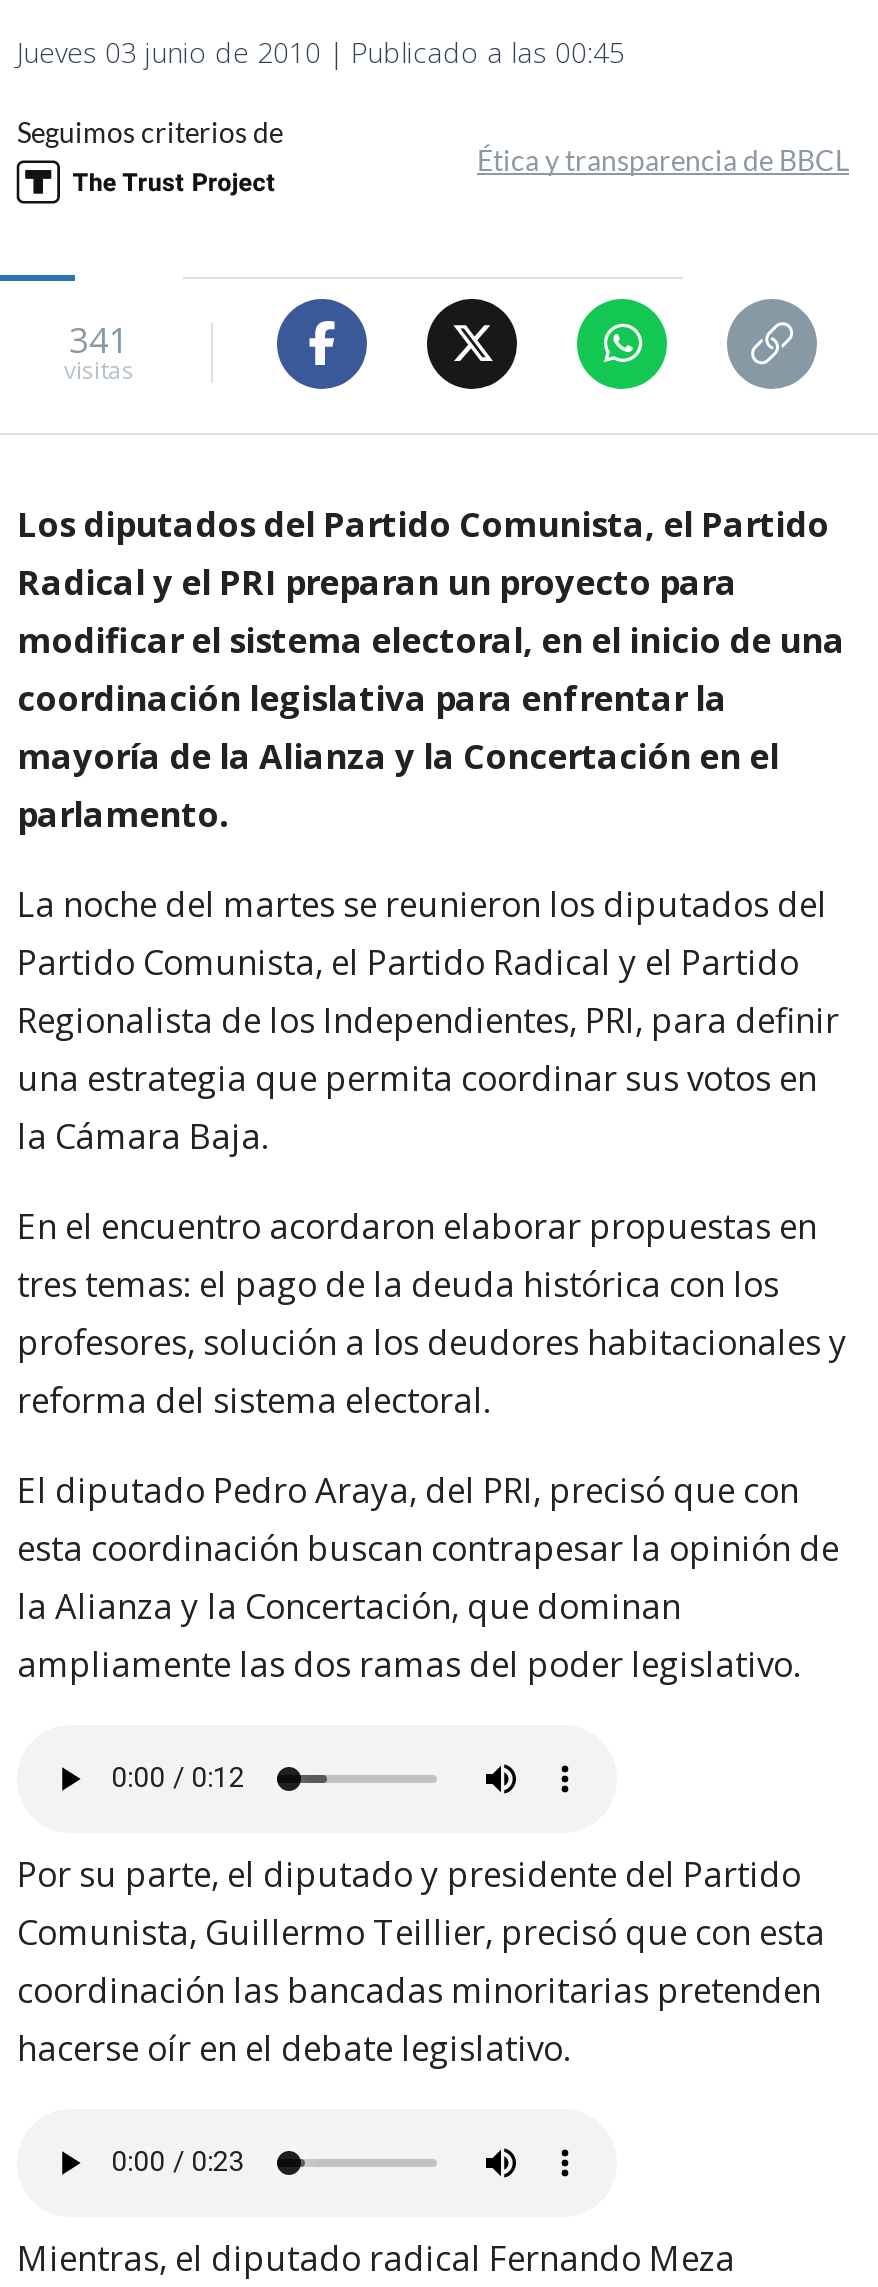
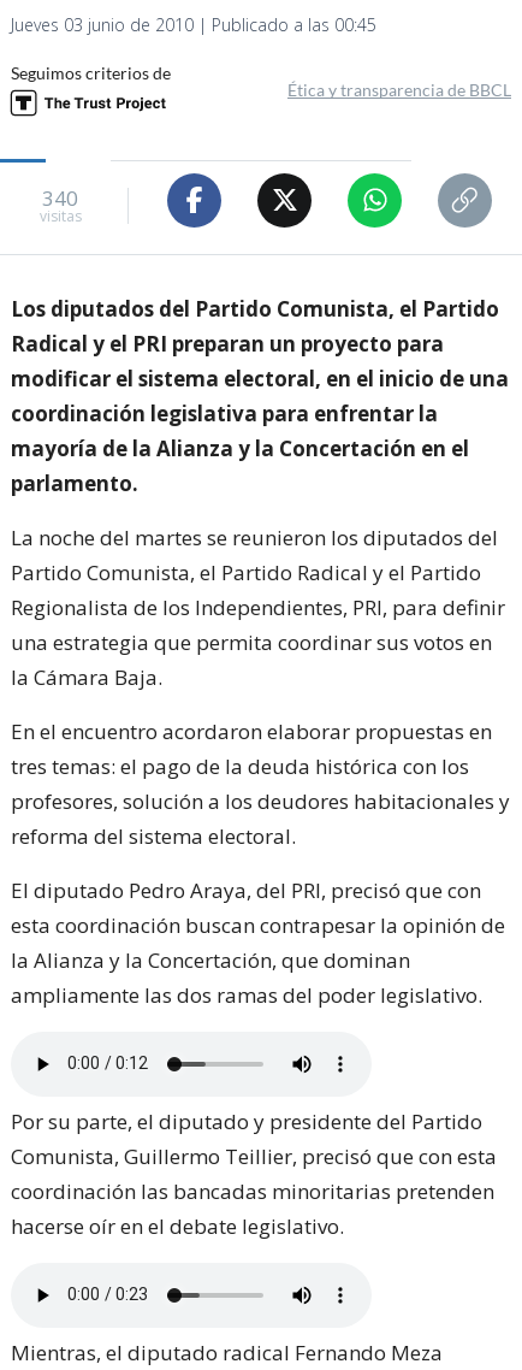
- 341
+ 340
